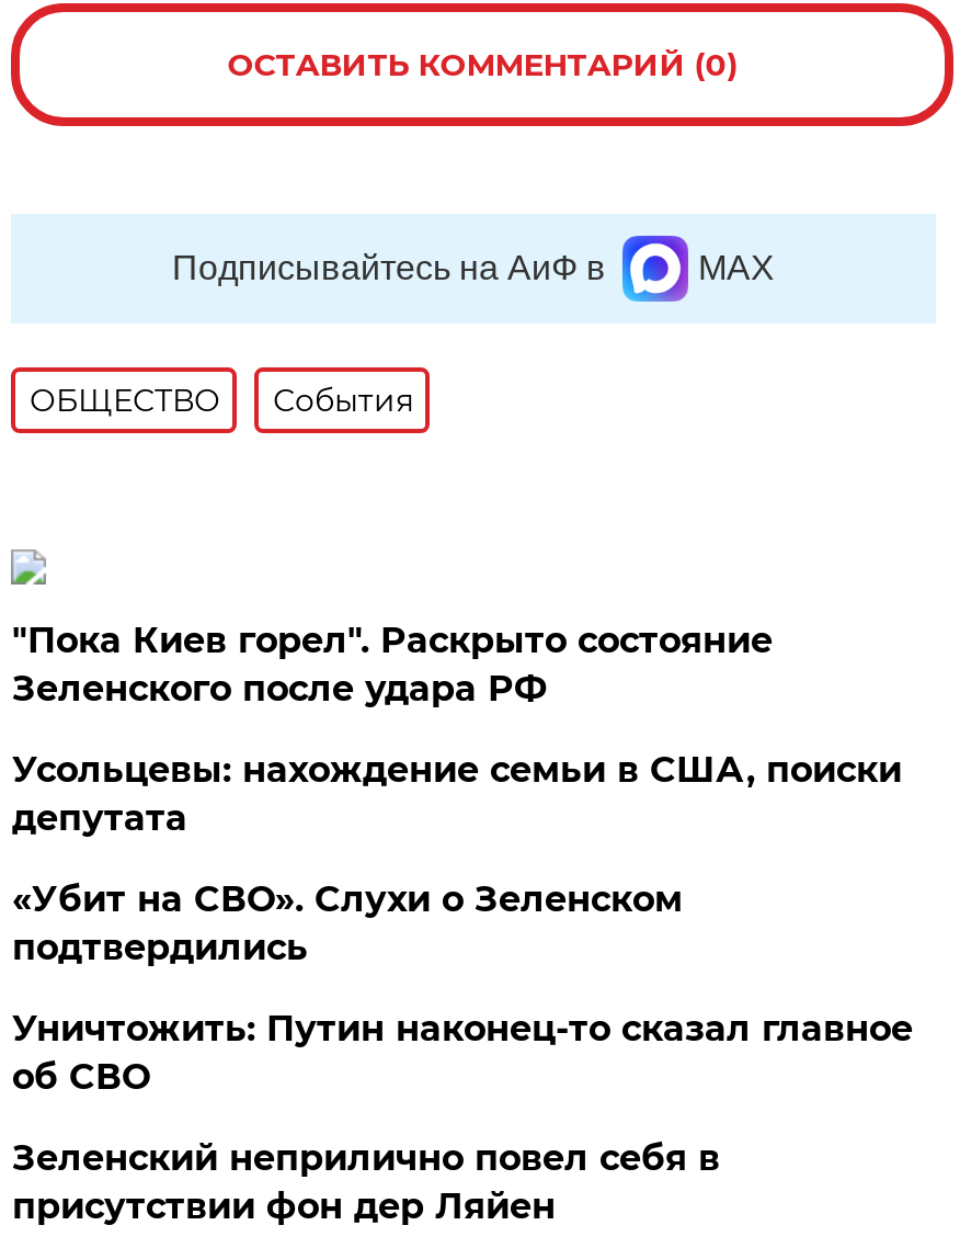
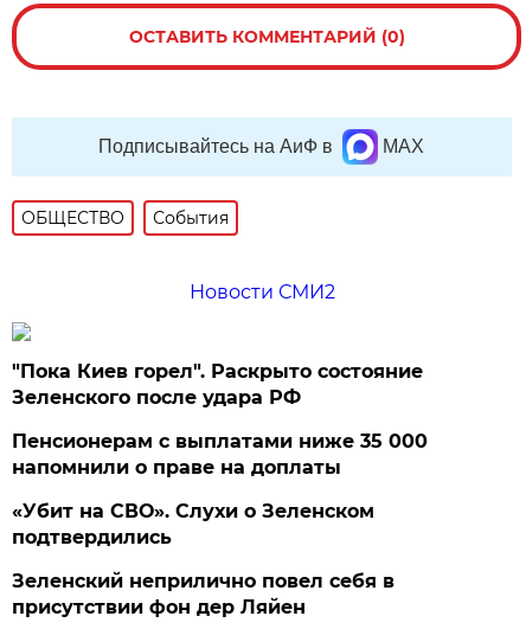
+ Новости СМИ2

moved down: "Пока Киев горел". Раскрыто состояние | Зеленского после удара РФ

- Усольцевы: нахождение семьи в США, поиски
- депутата
+ Пенсионерам с выплатами ниже 35 000
+ напомнили о праве на доплаты

moved down: «Убит на СВО». Слухи о Зеленском | подтвердились

- Уничтожить: Путин наконец-то сказал главное
- об СВО
